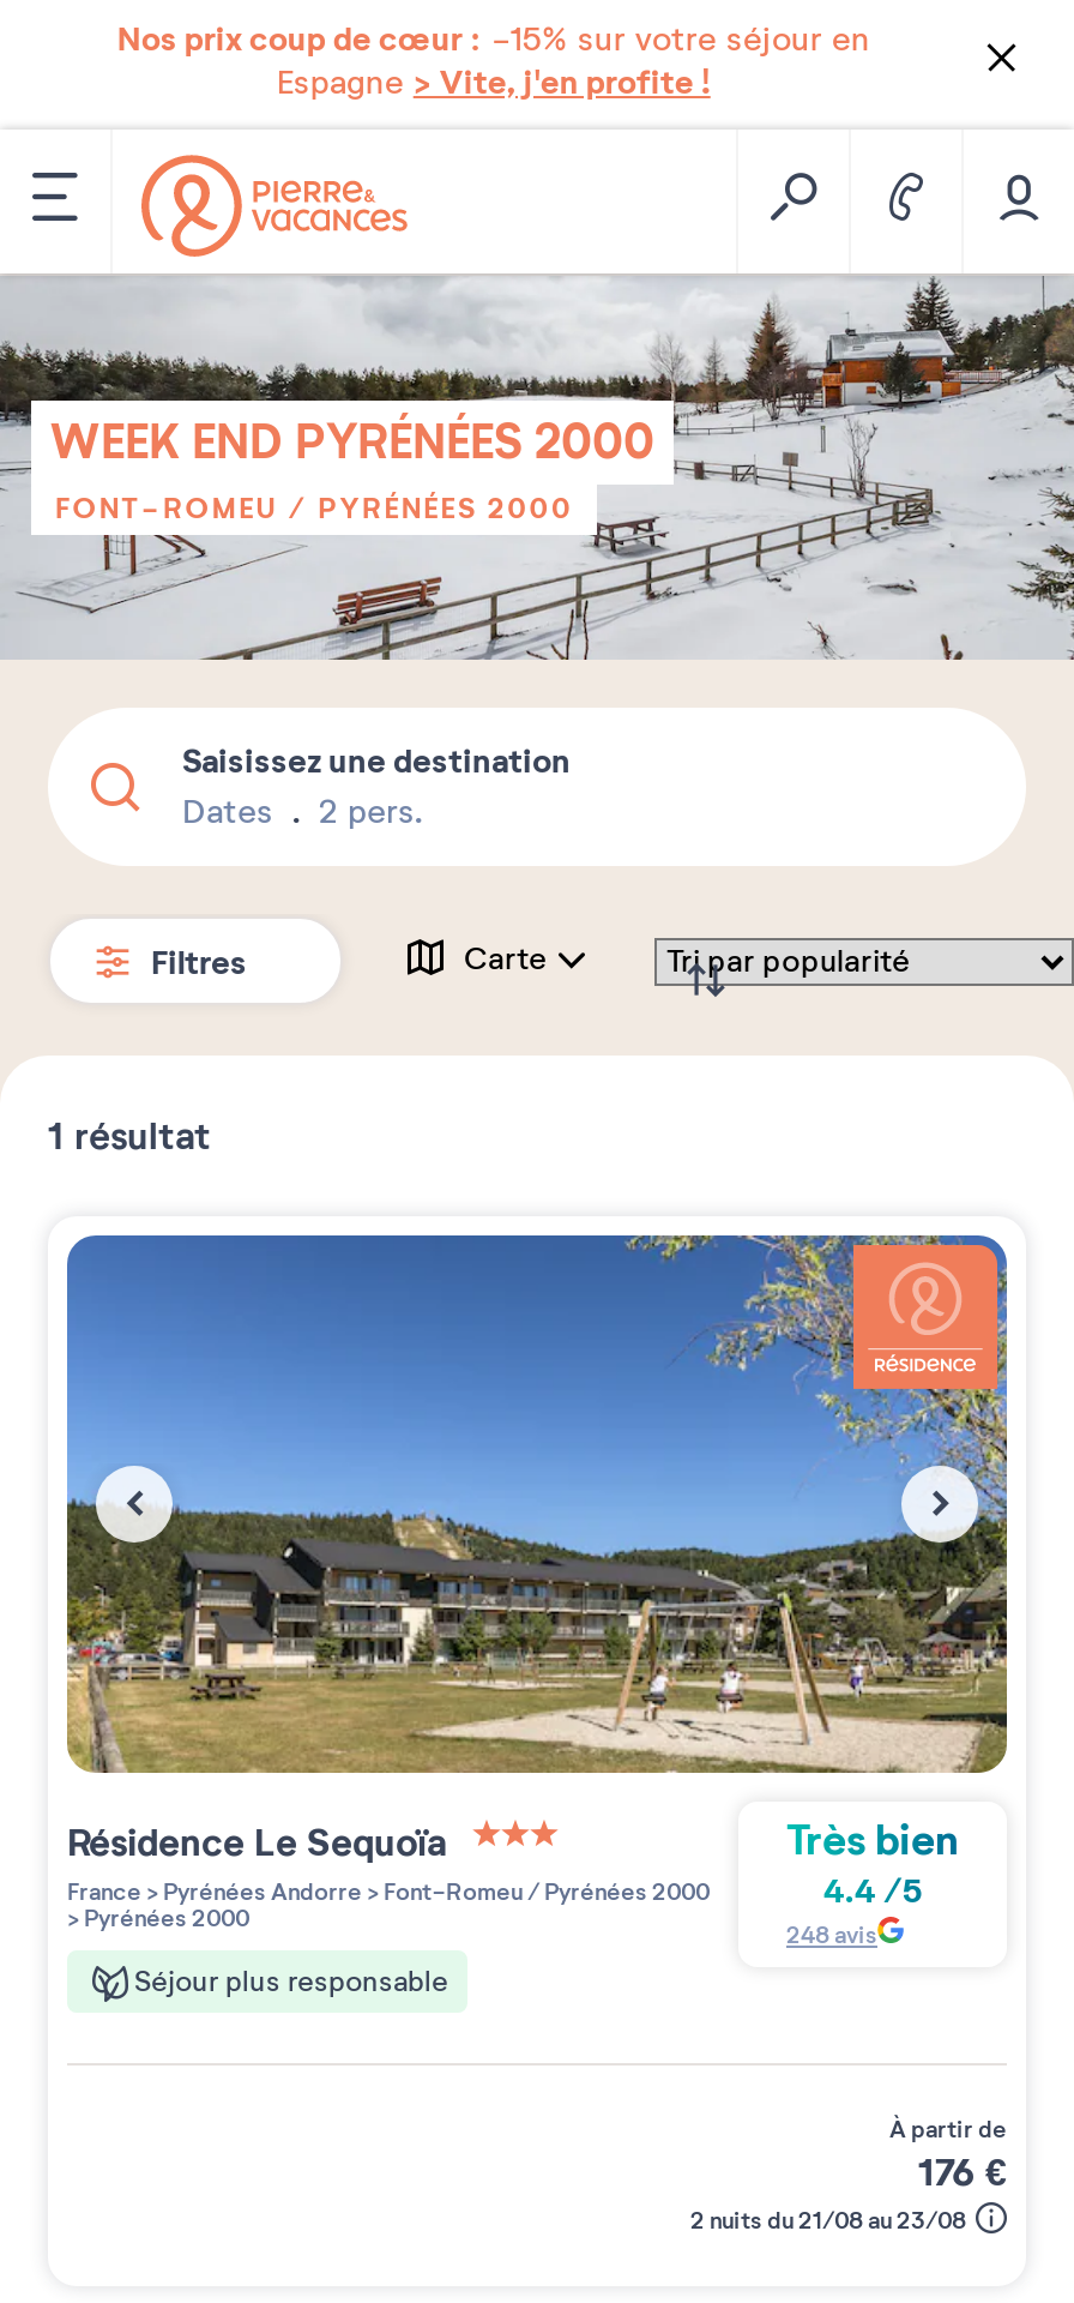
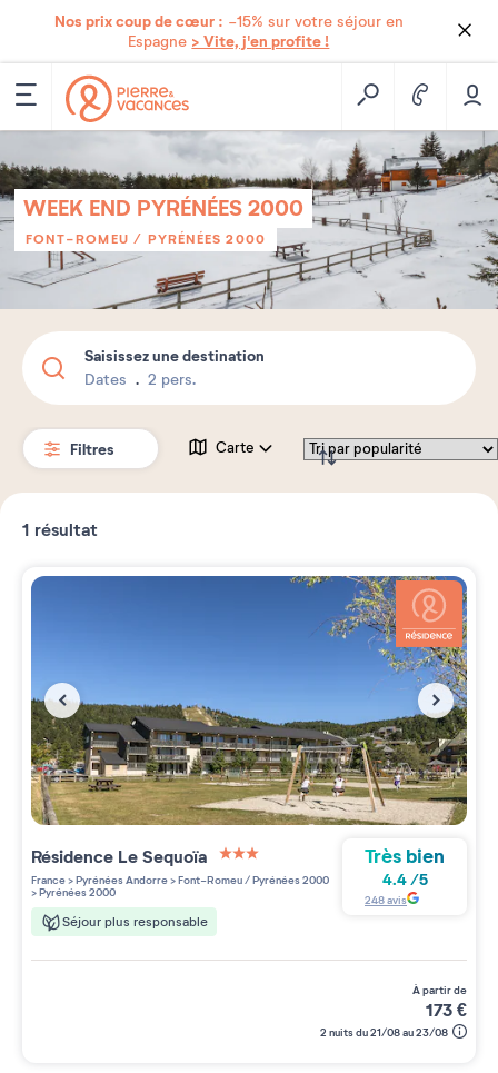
- 176 €
+ 173 €
